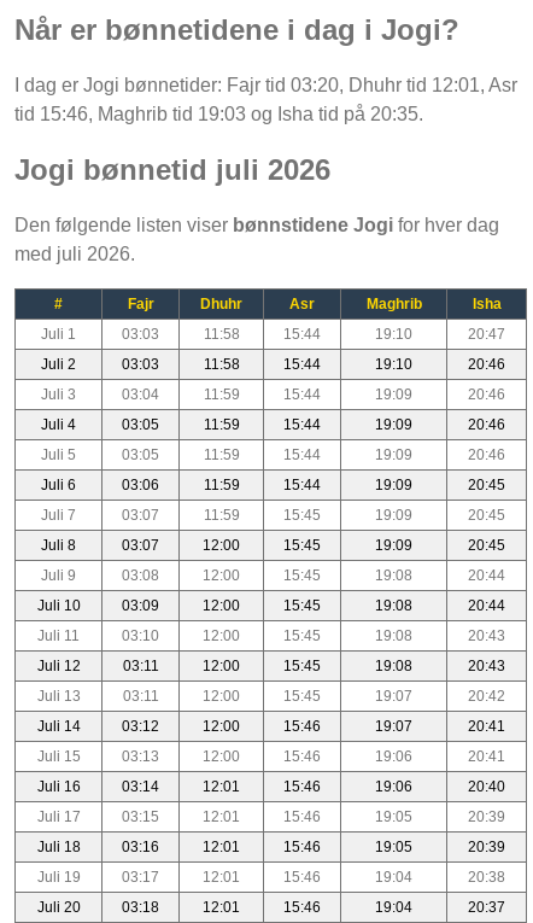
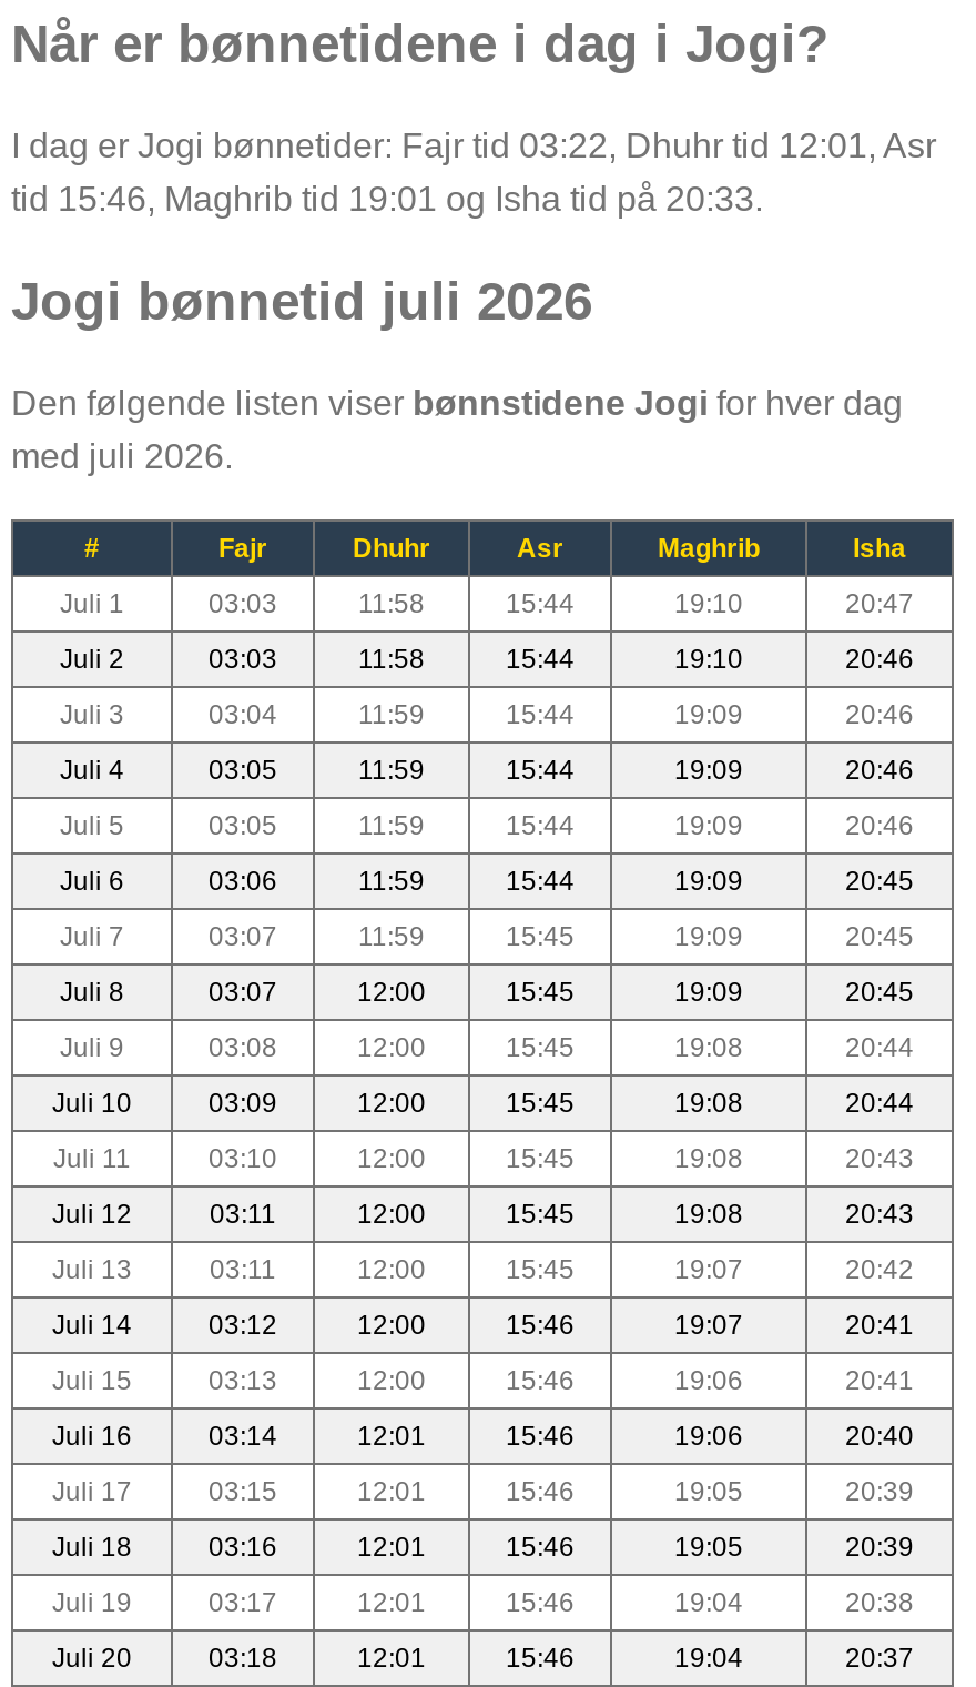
- I dag er Jogi bønnetider: Fajr tid 03:20, Dhuhr tid 12:01, Asr
+ I dag er Jogi bønnetider: Fajr tid 03:22, Dhuhr tid 12:01, Asr

- tid 15:46, Maghrib tid 19:03 og Isha tid på 20:35.
+ tid 15:46, Maghrib tid 19:01 og Isha tid på 20:33.
